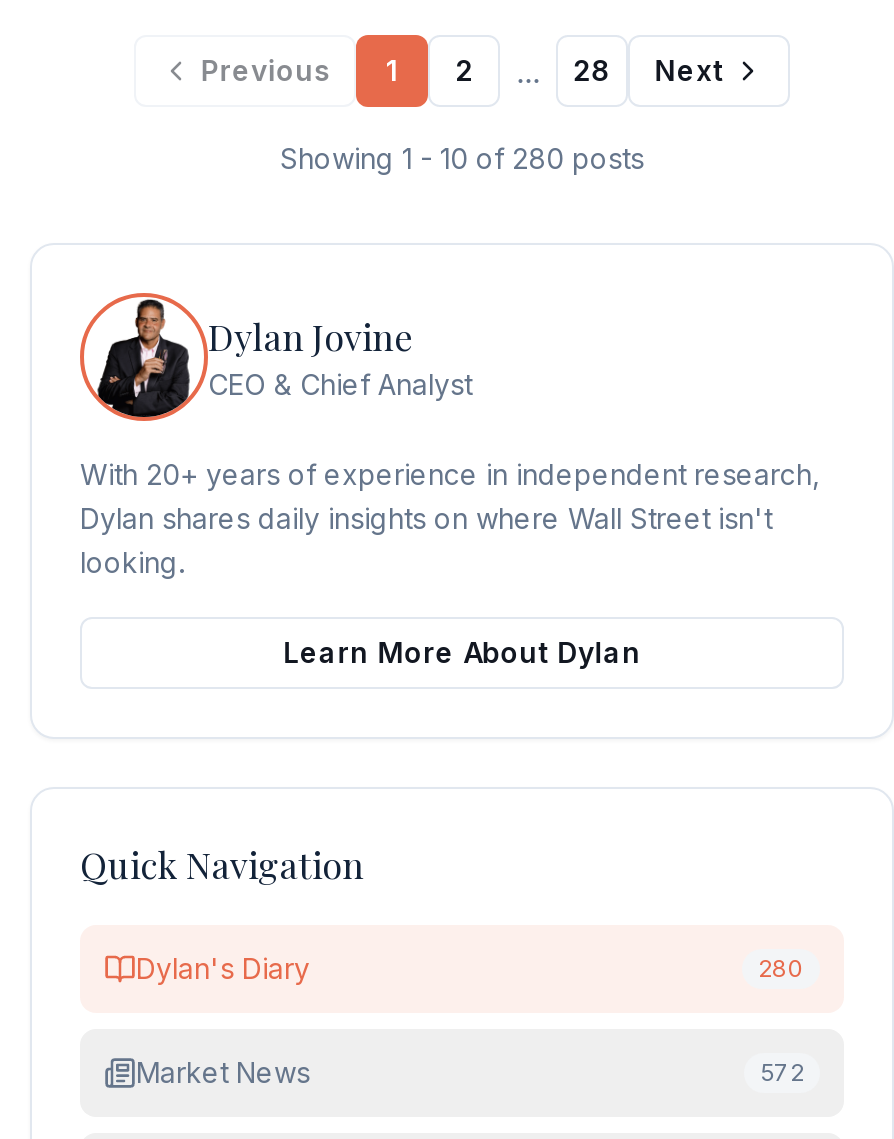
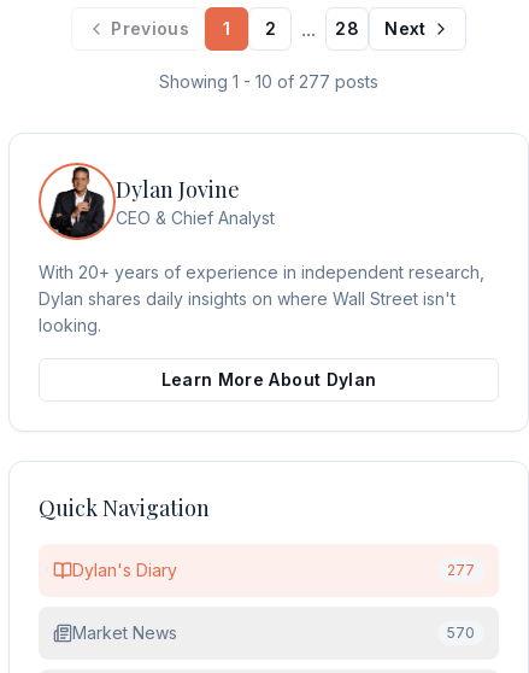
- Showing 1 - 10 of 280 posts
+ Showing 1 - 10 of 277 posts

- 280
+ 277

- 572
+ 570
